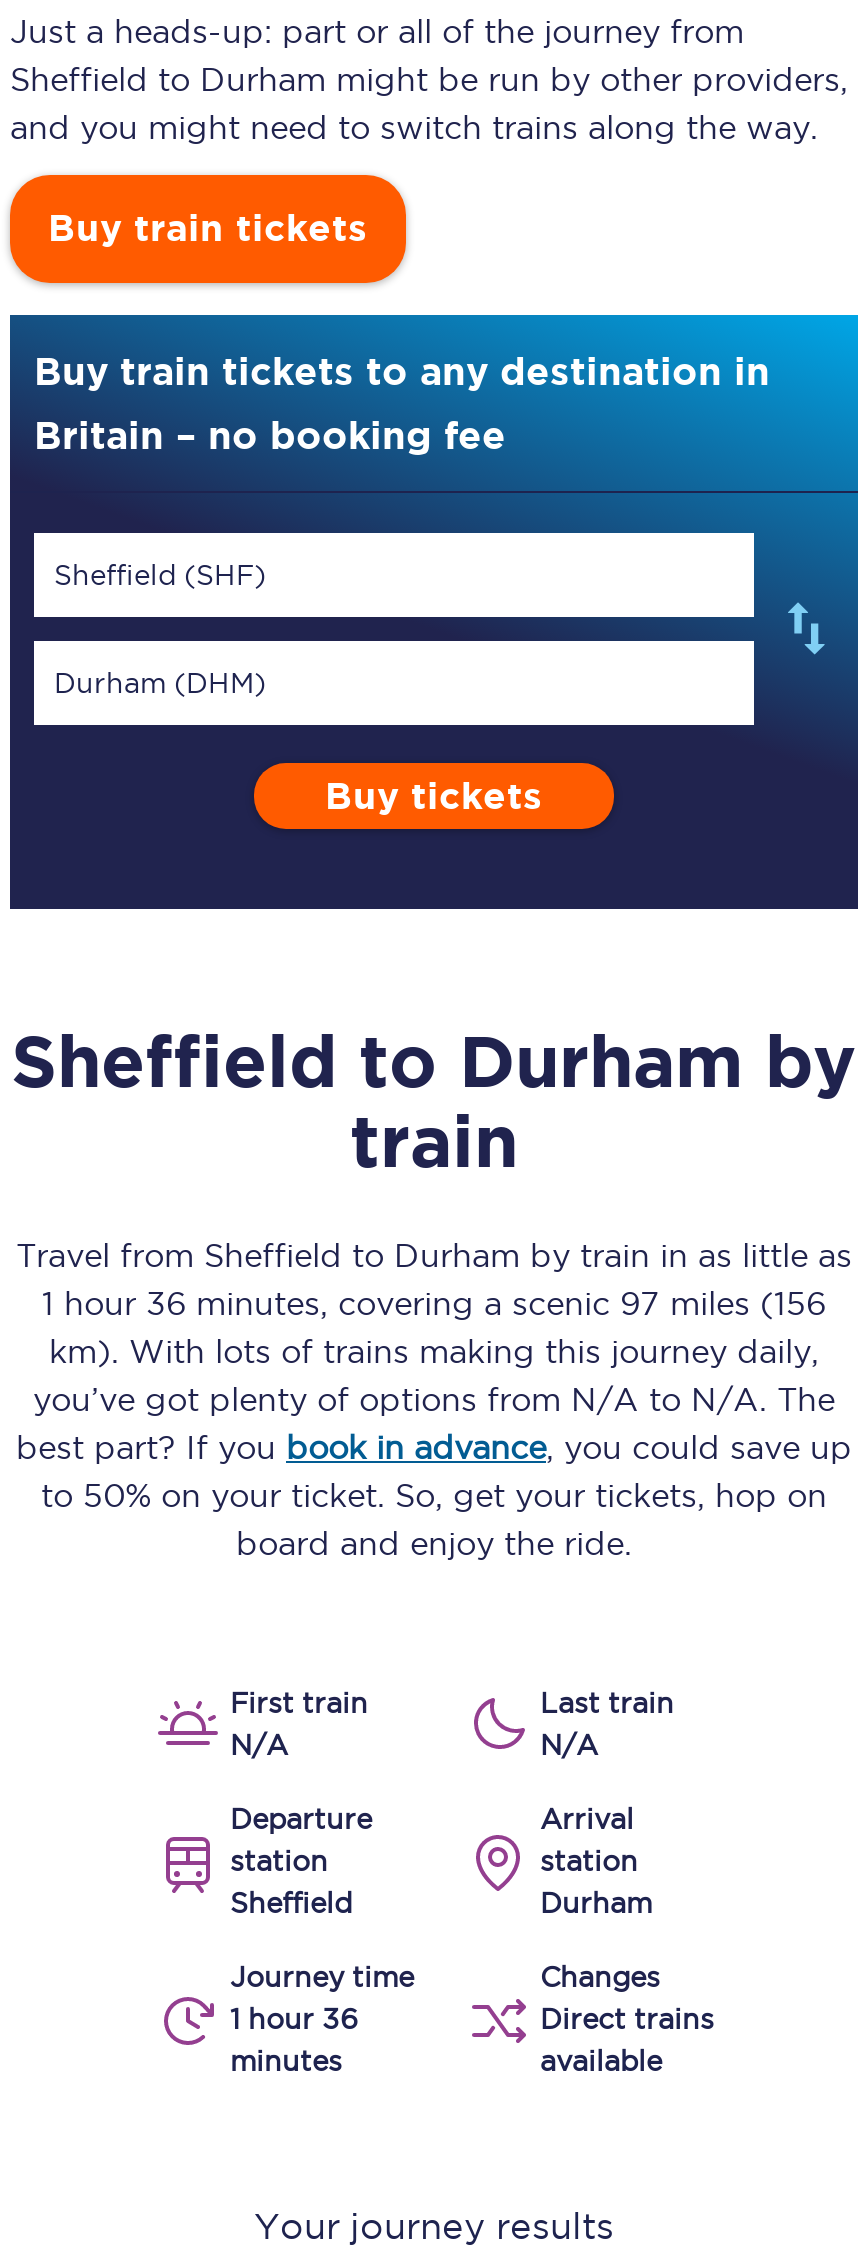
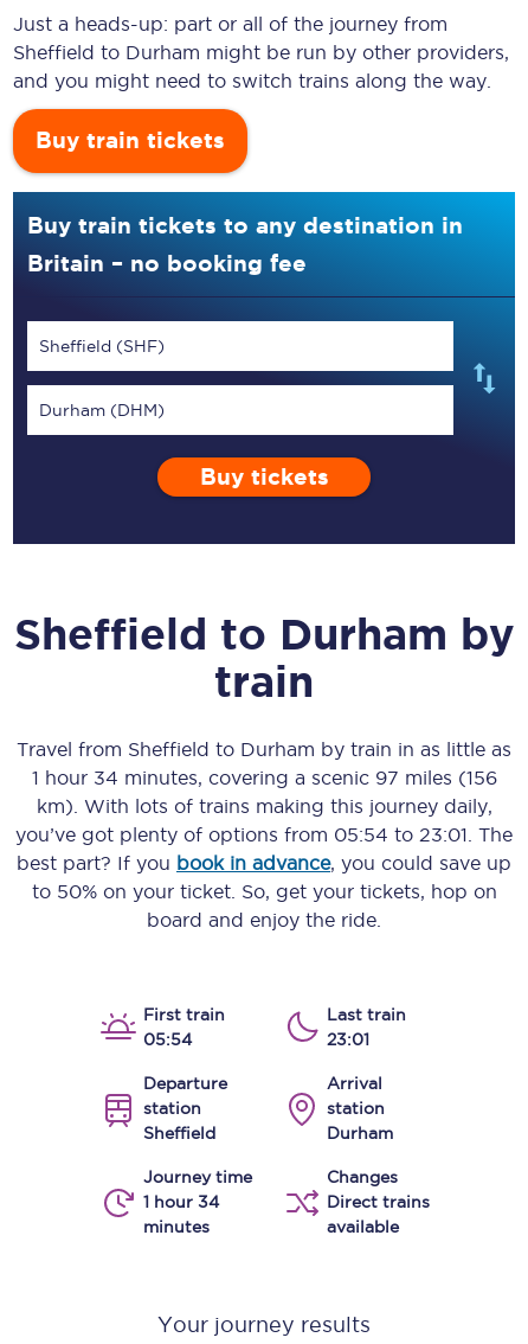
- 1 hour 36 minutes, covering a scenic 97 miles (156
+ 1 hour 34 minutes, covering a scenic 97 miles (156

- you’ve got plenty of options from N/A to N/A. The
+ you’ve got plenty of options from 05:54 to 23:01. The

- N/A
+ 05:54

- N/A
+ 23:01

- 1 hour 36
+ 1 hour 34
